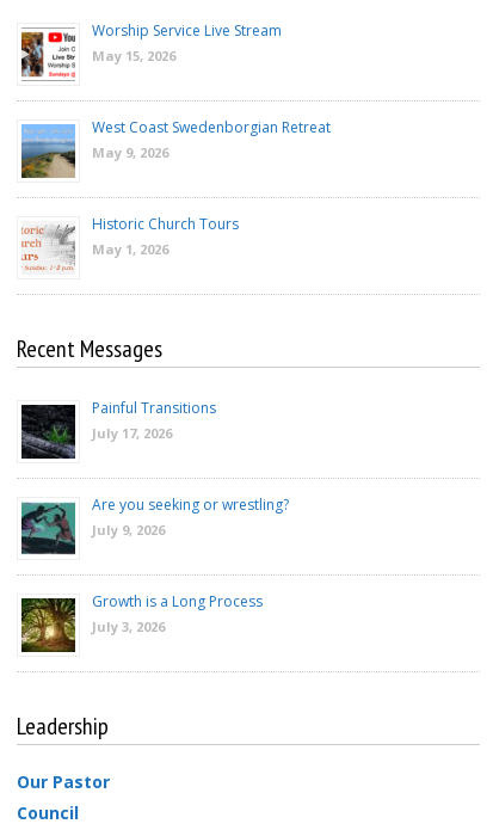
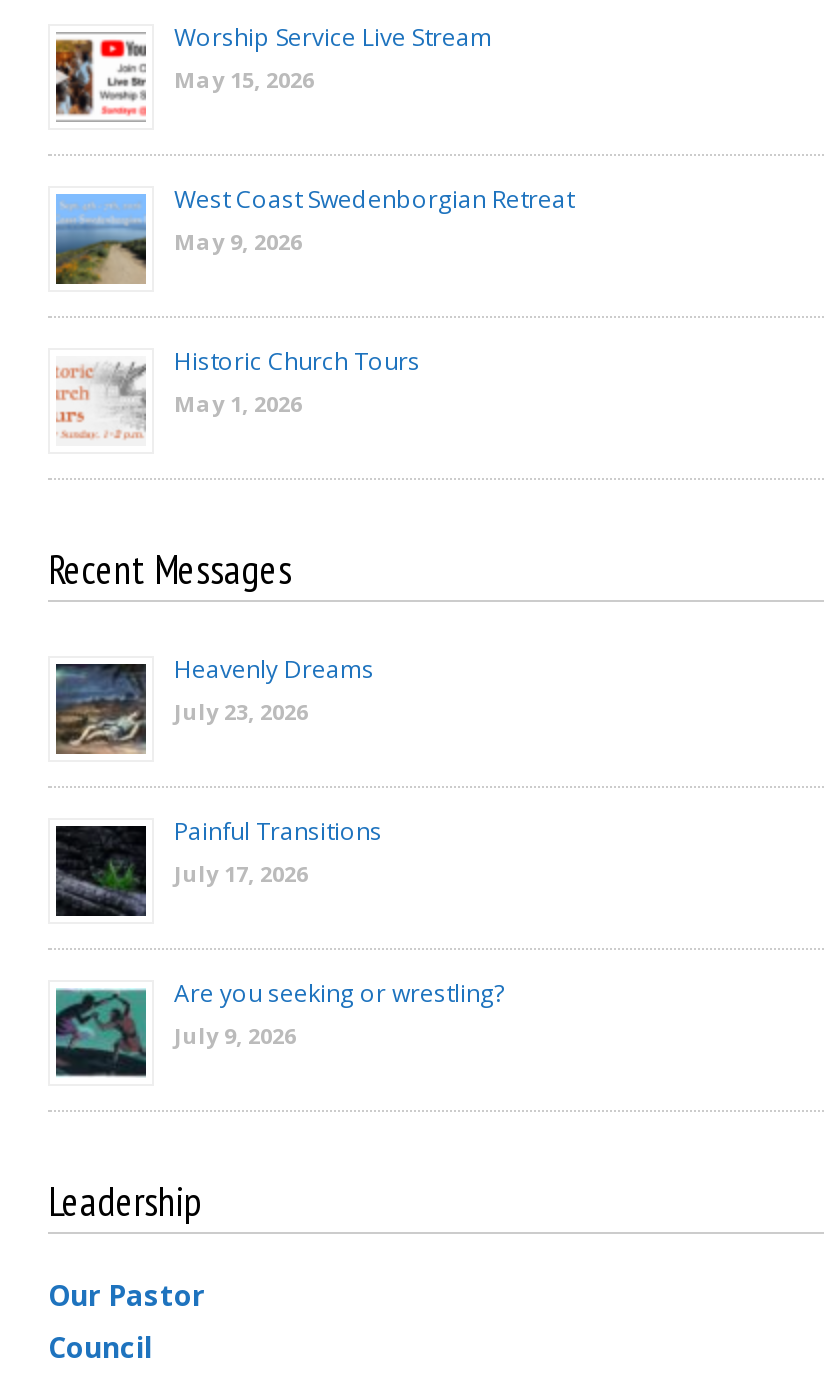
+ [image]
+ Heavenly Dreams
+ July 23, 2026

moved down: [image] | Painful Transitions | July 17, 2026 | Are you seeking or wrestling? | July 9, 2026

- [image]
- Growth is a Long Process
- July 3, 2026
